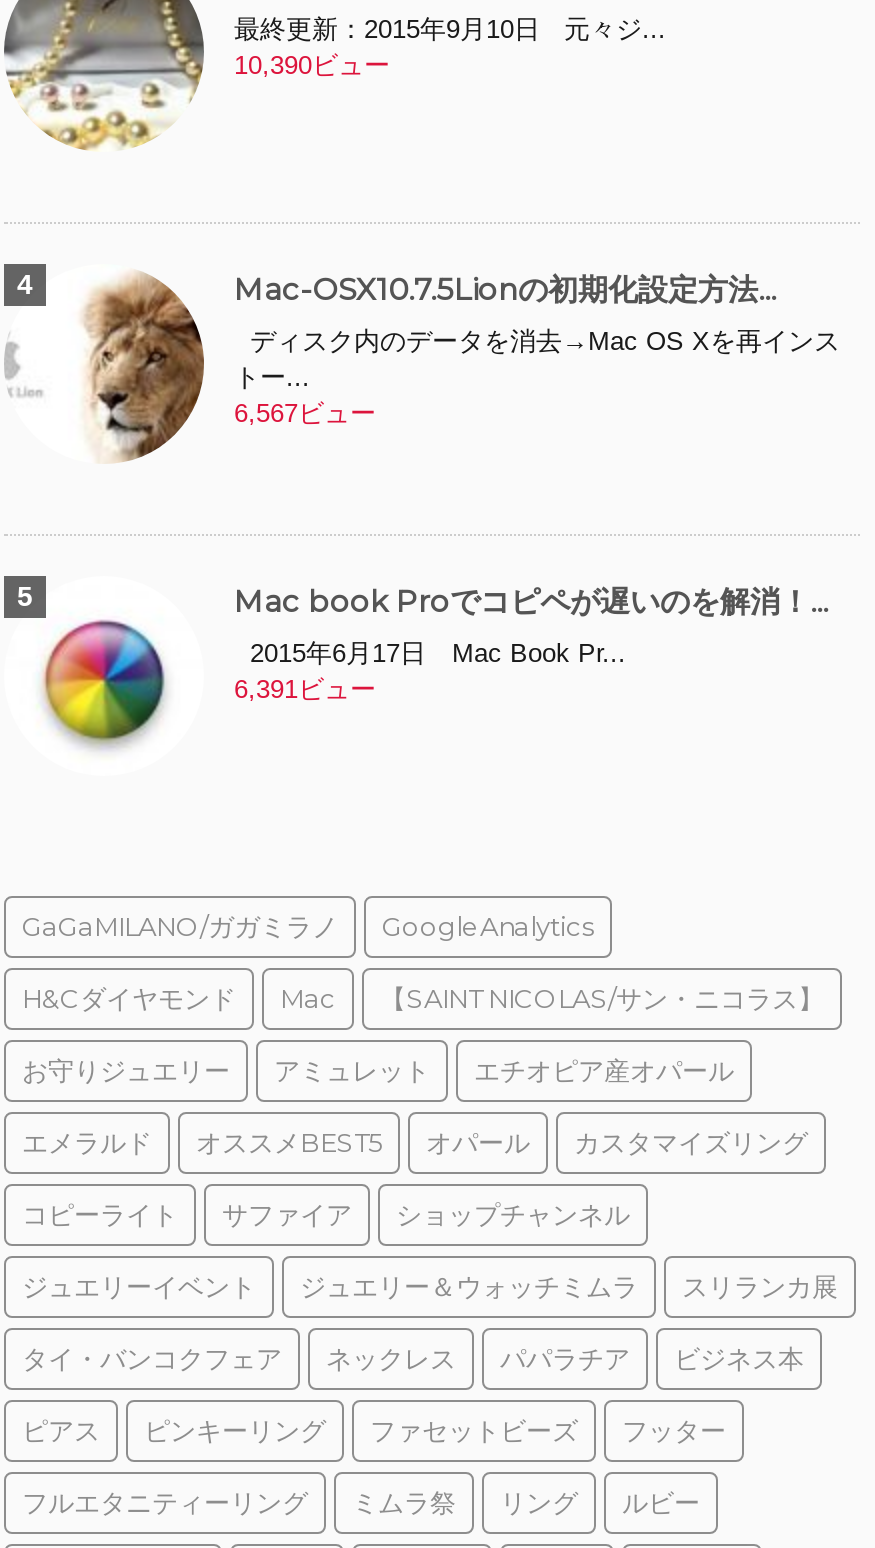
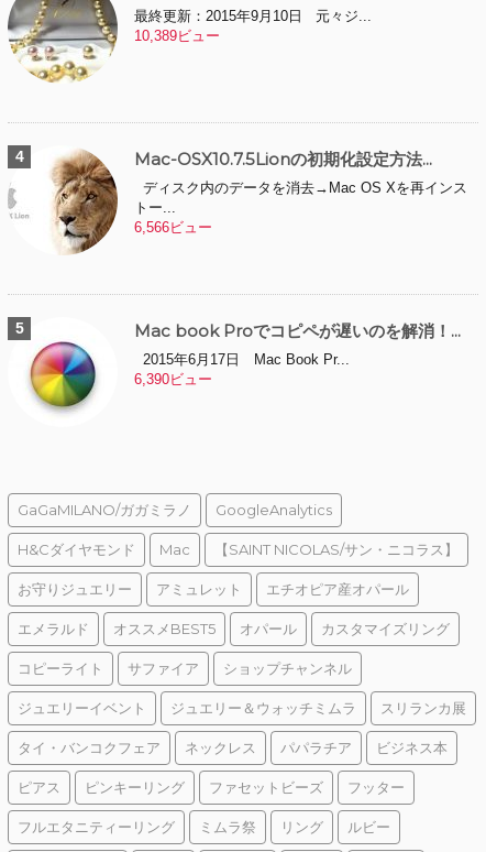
- 10,390ビュー
+ 10,389ビュー

- 6,567ビュー
+ 6,566ビュー

- 6,391ビュー
+ 6,390ビュー
